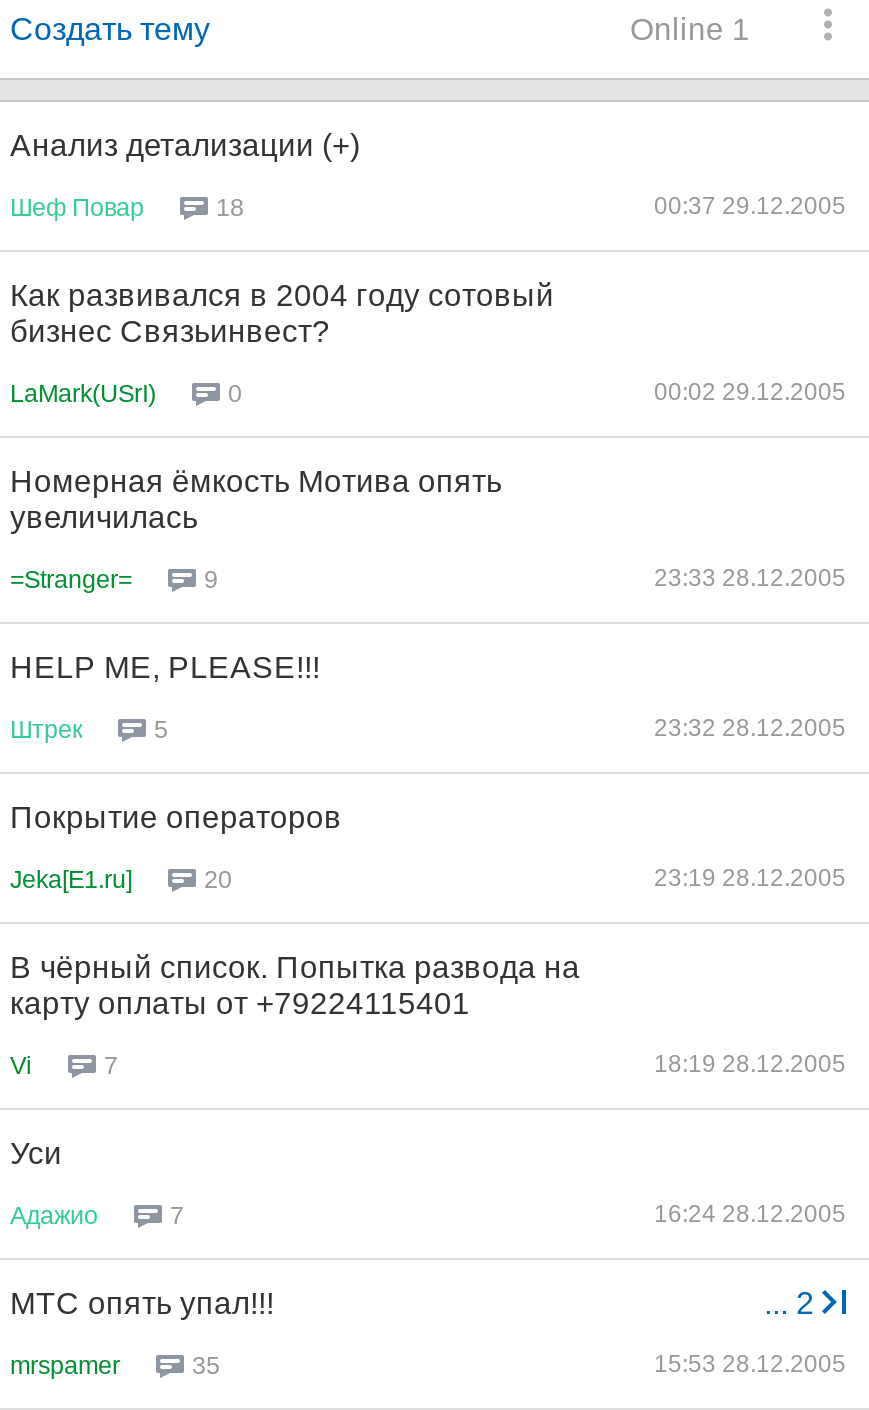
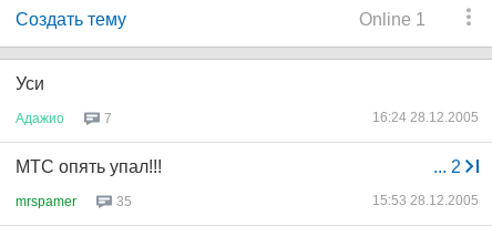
- Анализ детализации (+)
- Шеф Повар
- 18
- 00:37 29.12.2005
- Как развивался в 2004 году сотовый
- бизнес Связьинвест?
- LaMark(USrI)
- 0
- 00:02 29.12.2005
- Номерная ёмкость Мотива опять
- увеличилась
- =Stranger=
- 9
- 23:33 28.12.2005
- HELP ME, PLEASE!!!
- Штрек
- 5
- 23:32 28.12.2005
- Покрытие операторов
- Jeka[E1.ru]
- 20
- 23:19 28.12.2005
- В чёрный список. Попытка развода на
- карту оплаты от +79224115401
- Vi
- 7
- 18:19 28.12.2005
